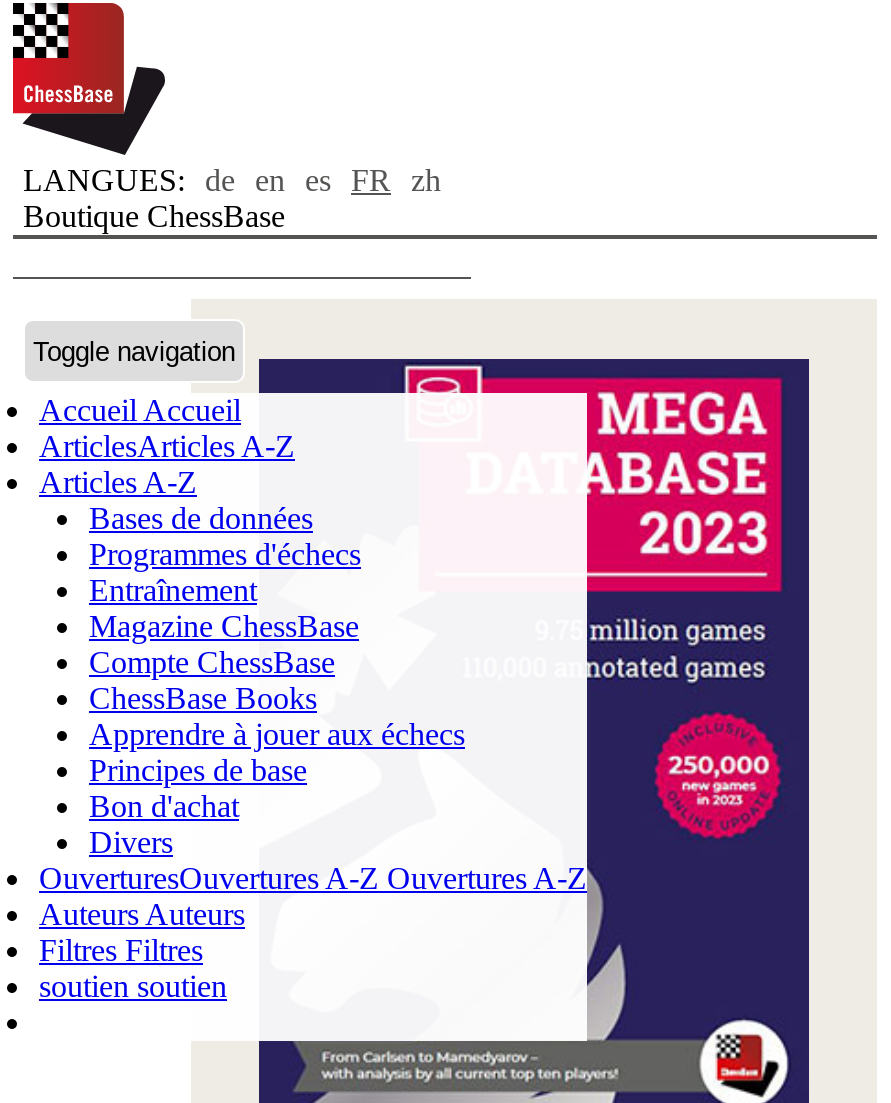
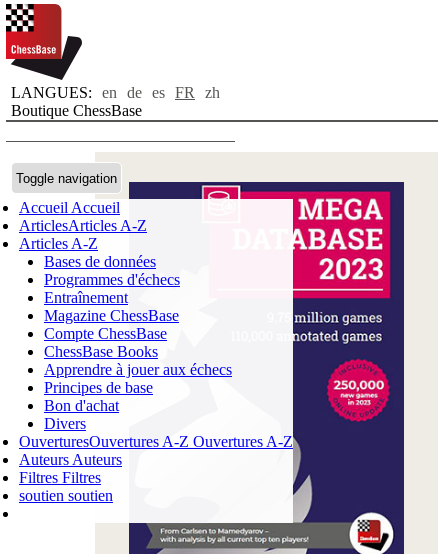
- LANGUES: de en es FR zh
+ LANGUES: en de es FR zh
